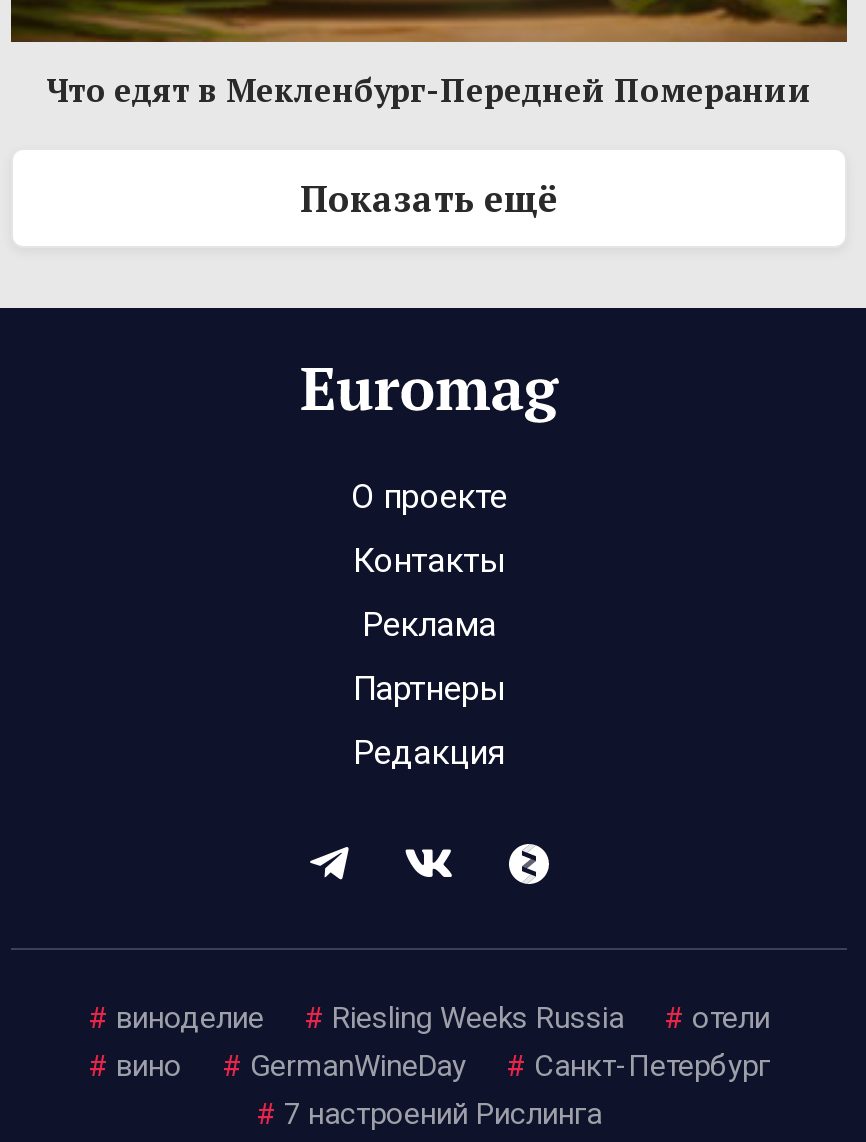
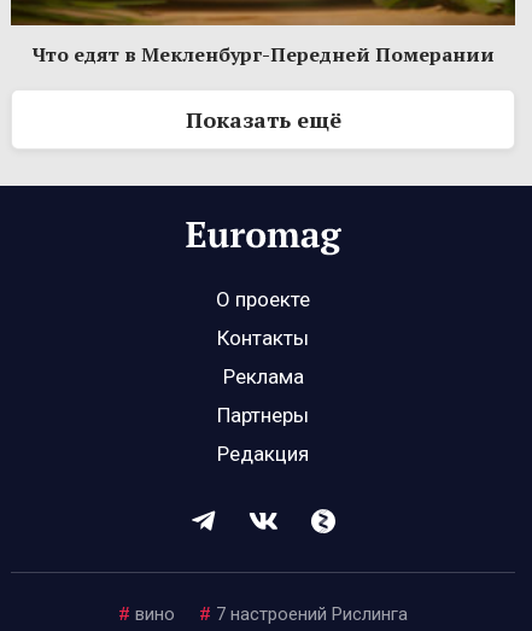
- # виноделие
- # Riesling Weeks Russia
- # отели

- # GermanWineDay
- # Санкт-Петербург
